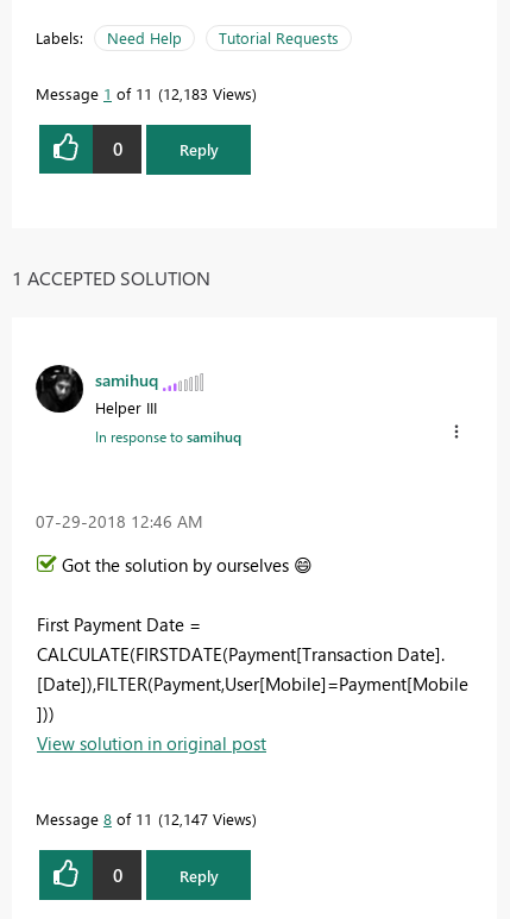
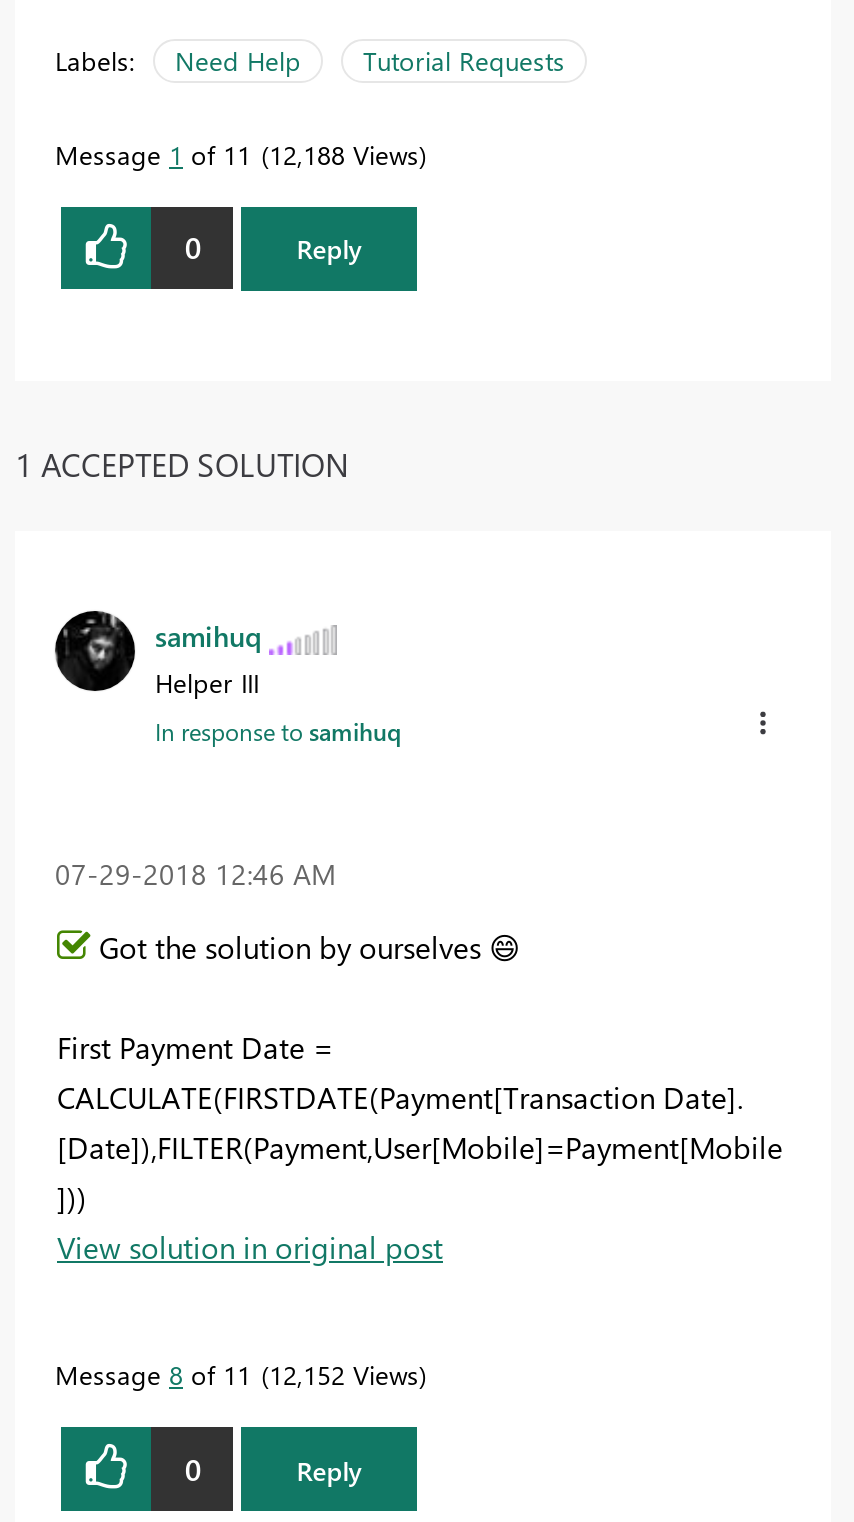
- Message 1 of 11 12,183 Views
+ Message 1 of 11 12,188 Views

- Message 8 of 11 12,147 Views
+ Message 8 of 11 12,152 Views
